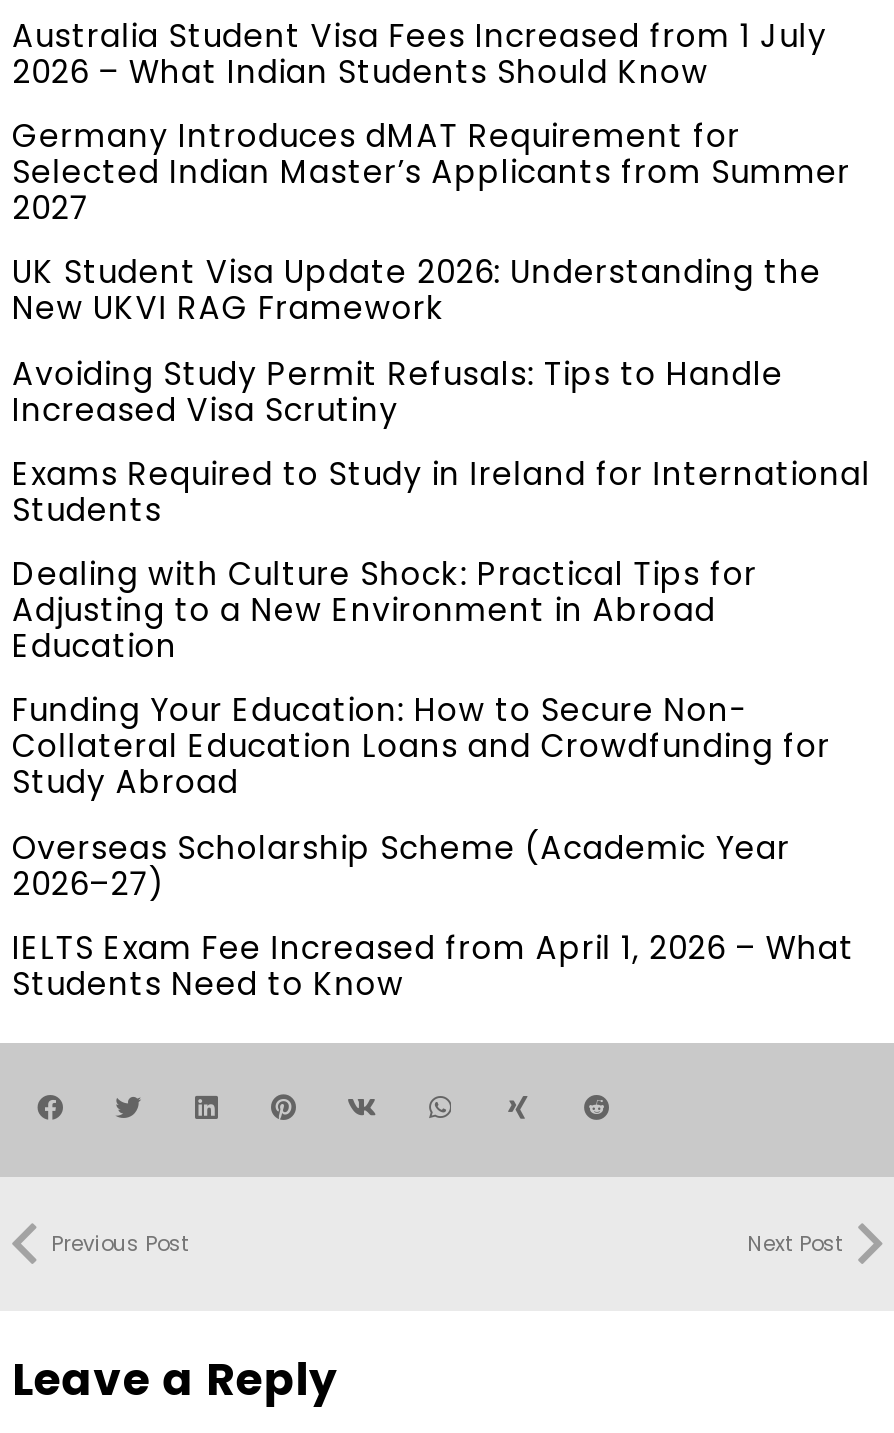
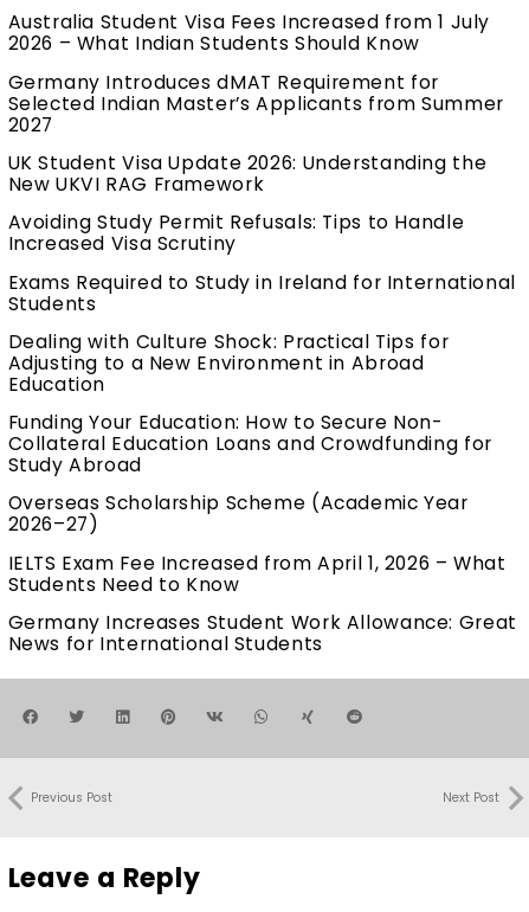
+ Germany Increases Student Work Allowance: Great
+ News for International Students
